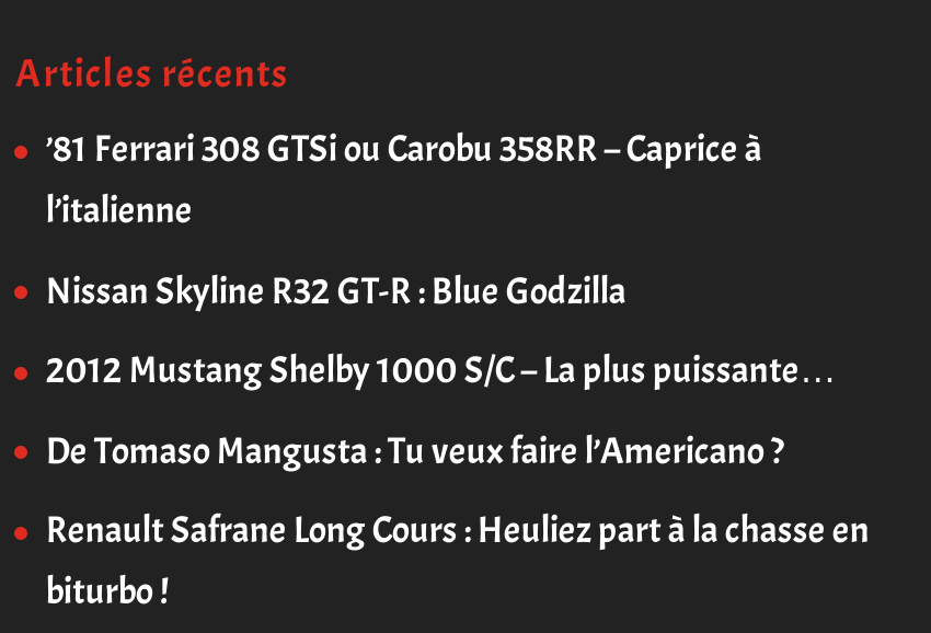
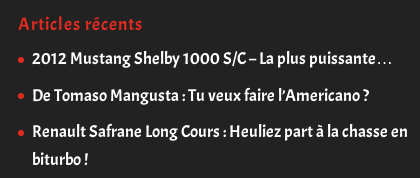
- ’81 Ferrari 308 GTSi ou Carobu 358RR – Caprice à
- l’italienne
- Nissan Skyline R32 GT-R : Blue Godzilla
